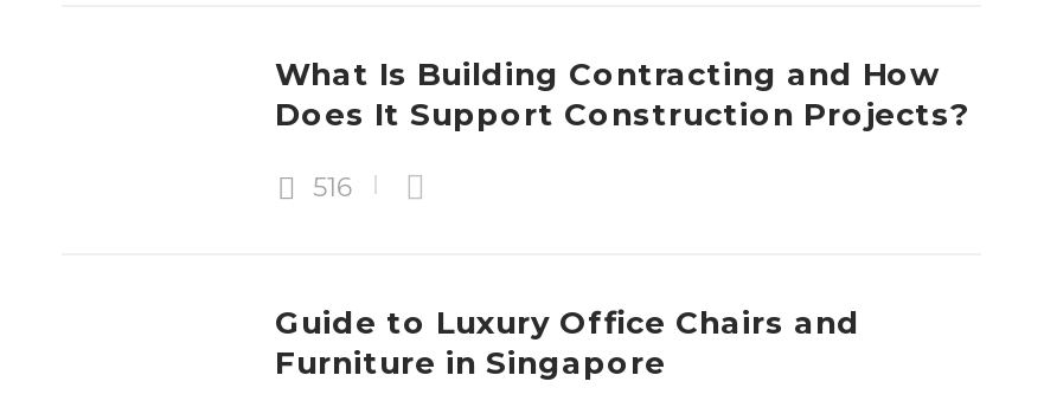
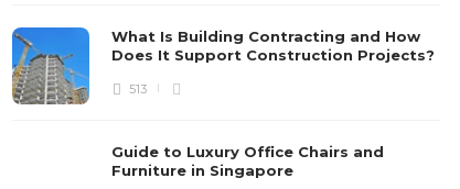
+ [image]

- 516
+ 513
